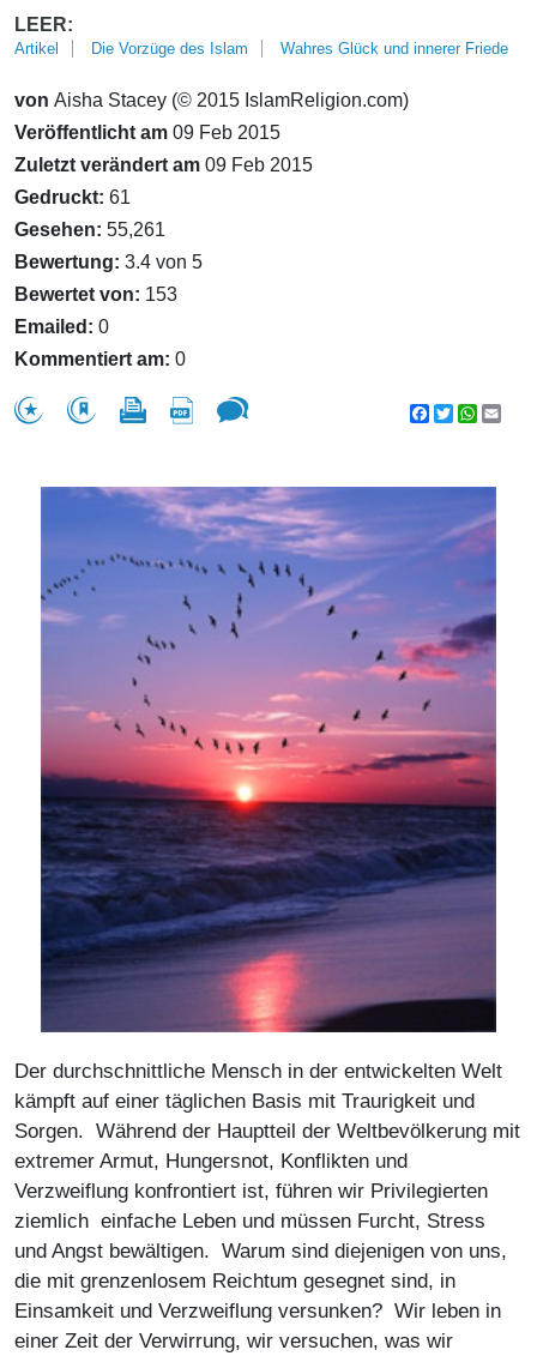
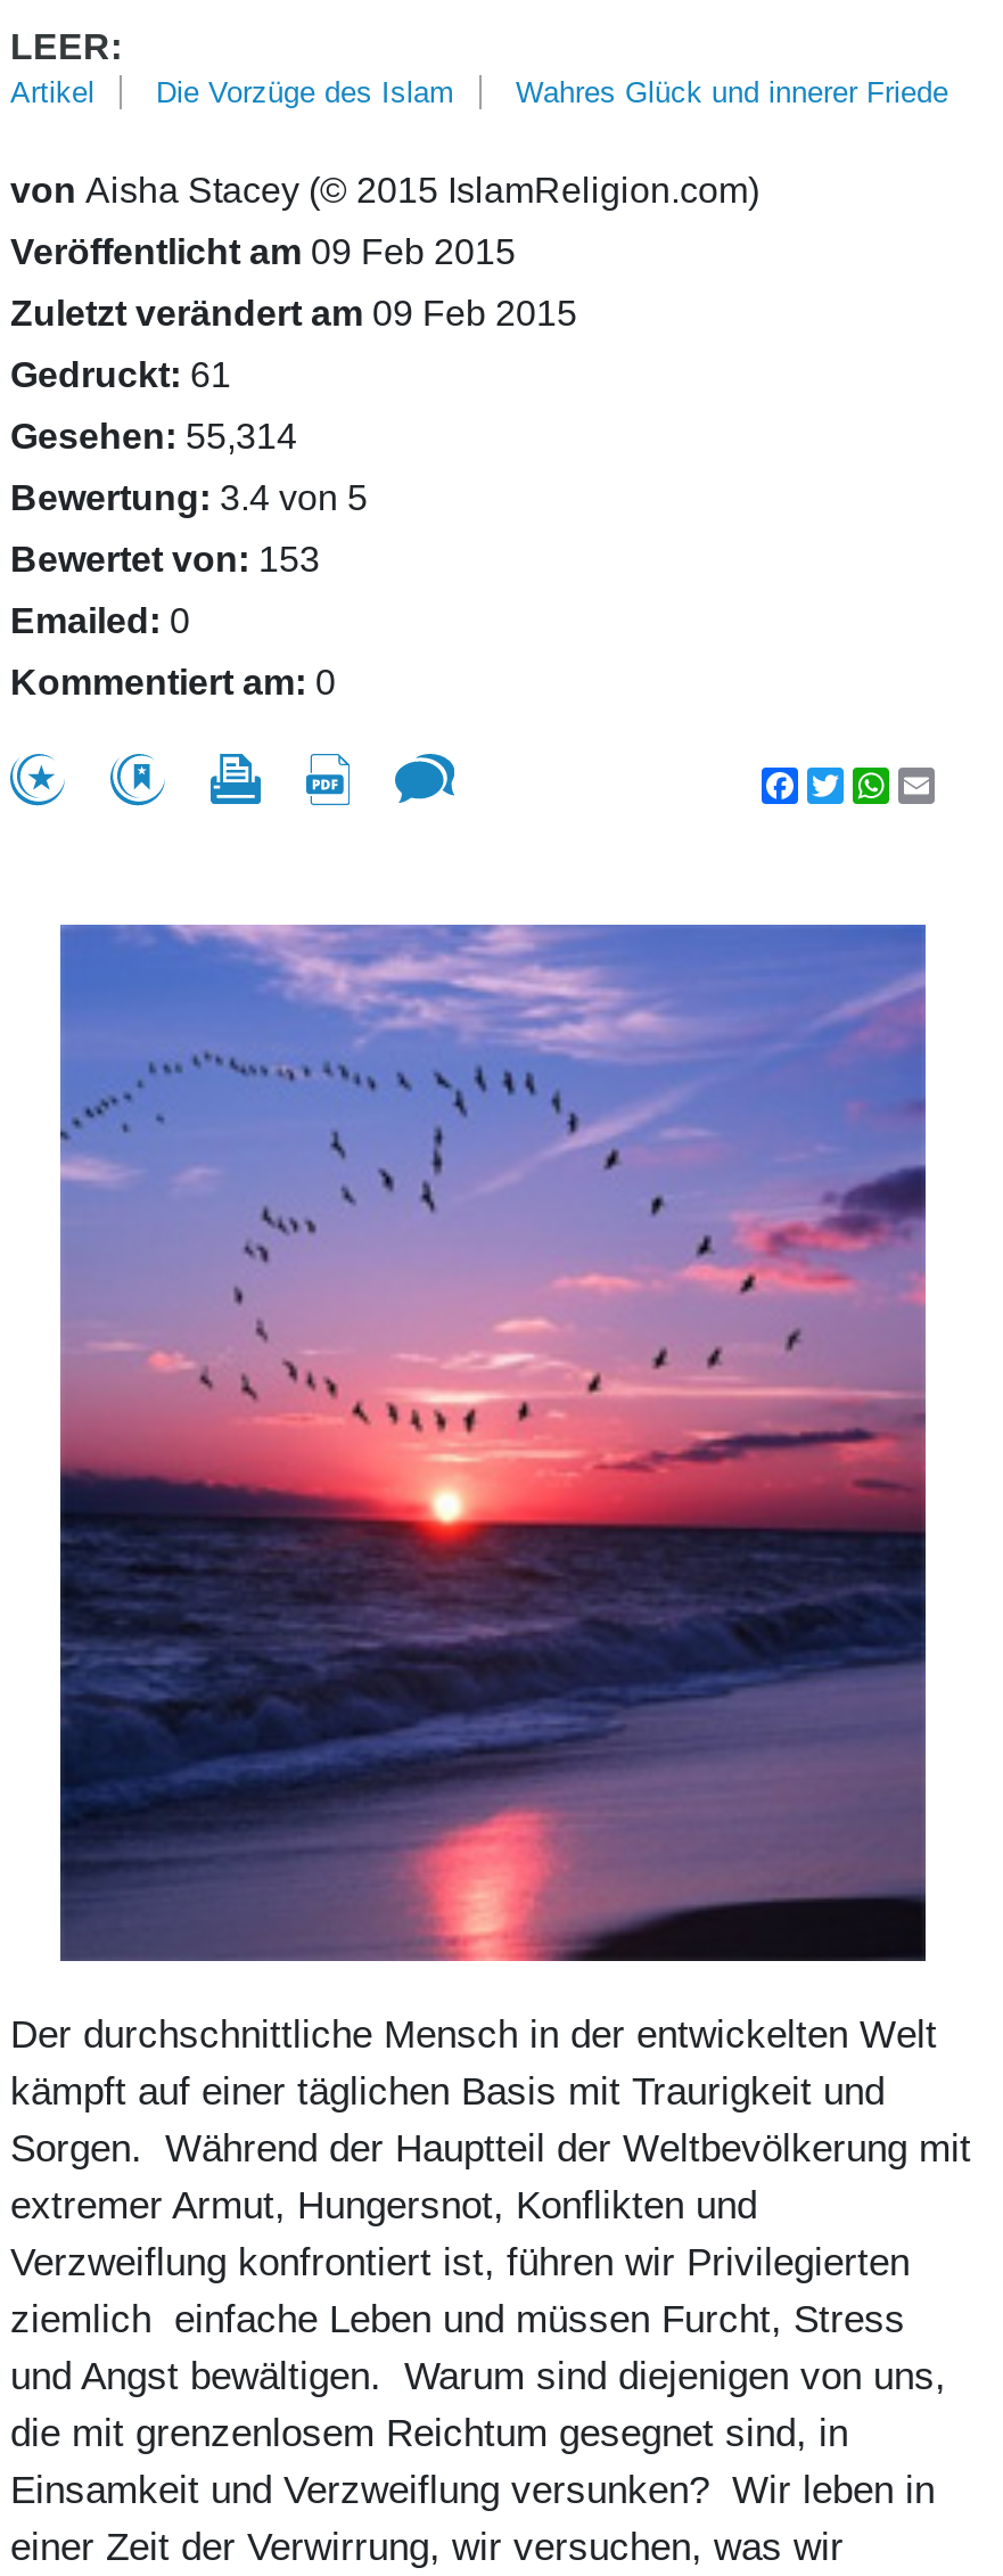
- Gesehen: 55,261
+ Gesehen: 55,314
